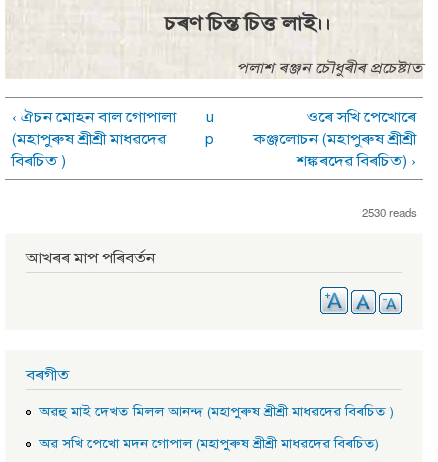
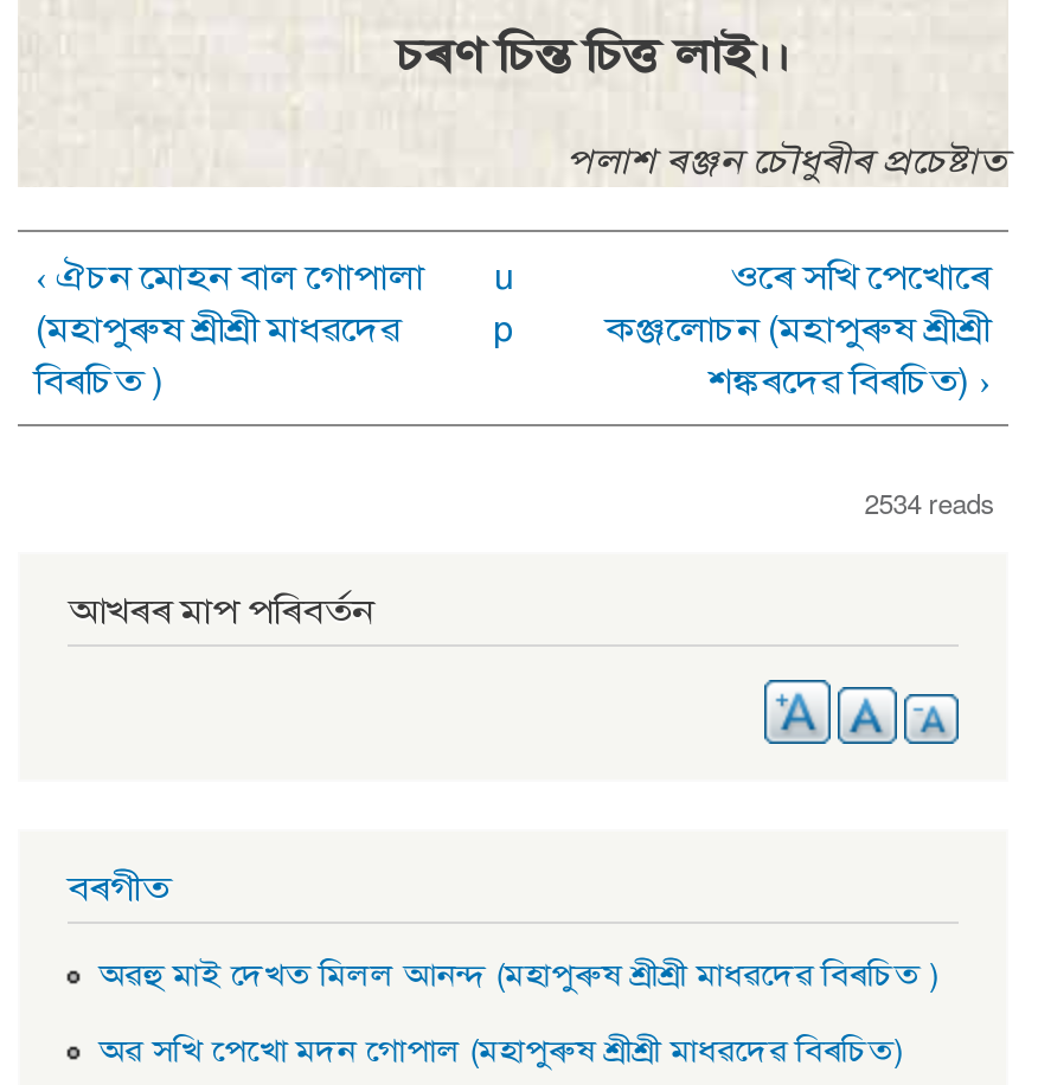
- 2530 reads
+ 2534 reads
